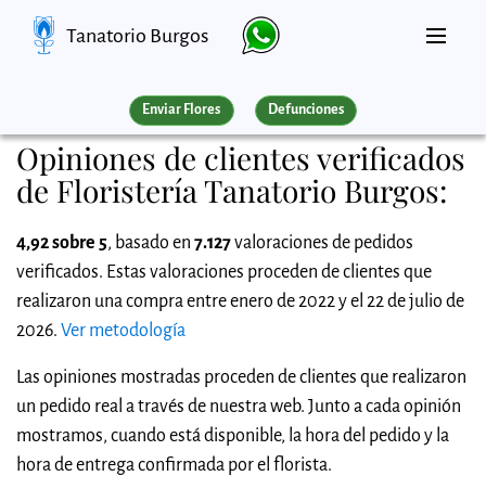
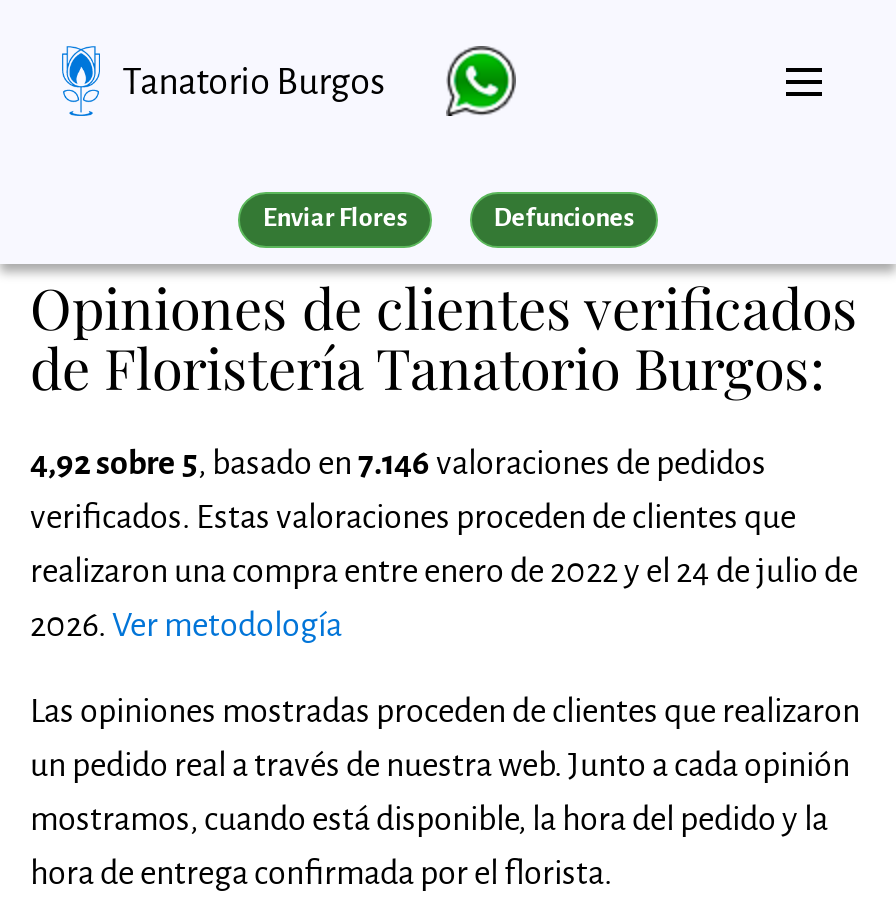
- 4,92 sobre 5, basado en 7.127 valoraciones de pedidos
+ 4,92 sobre 5, basado en 7.146 valoraciones de pedidos

- realizaron una compra entre enero de 2022 y el 22 de julio de
+ realizaron una compra entre enero de 2022 y el 24 de julio de
